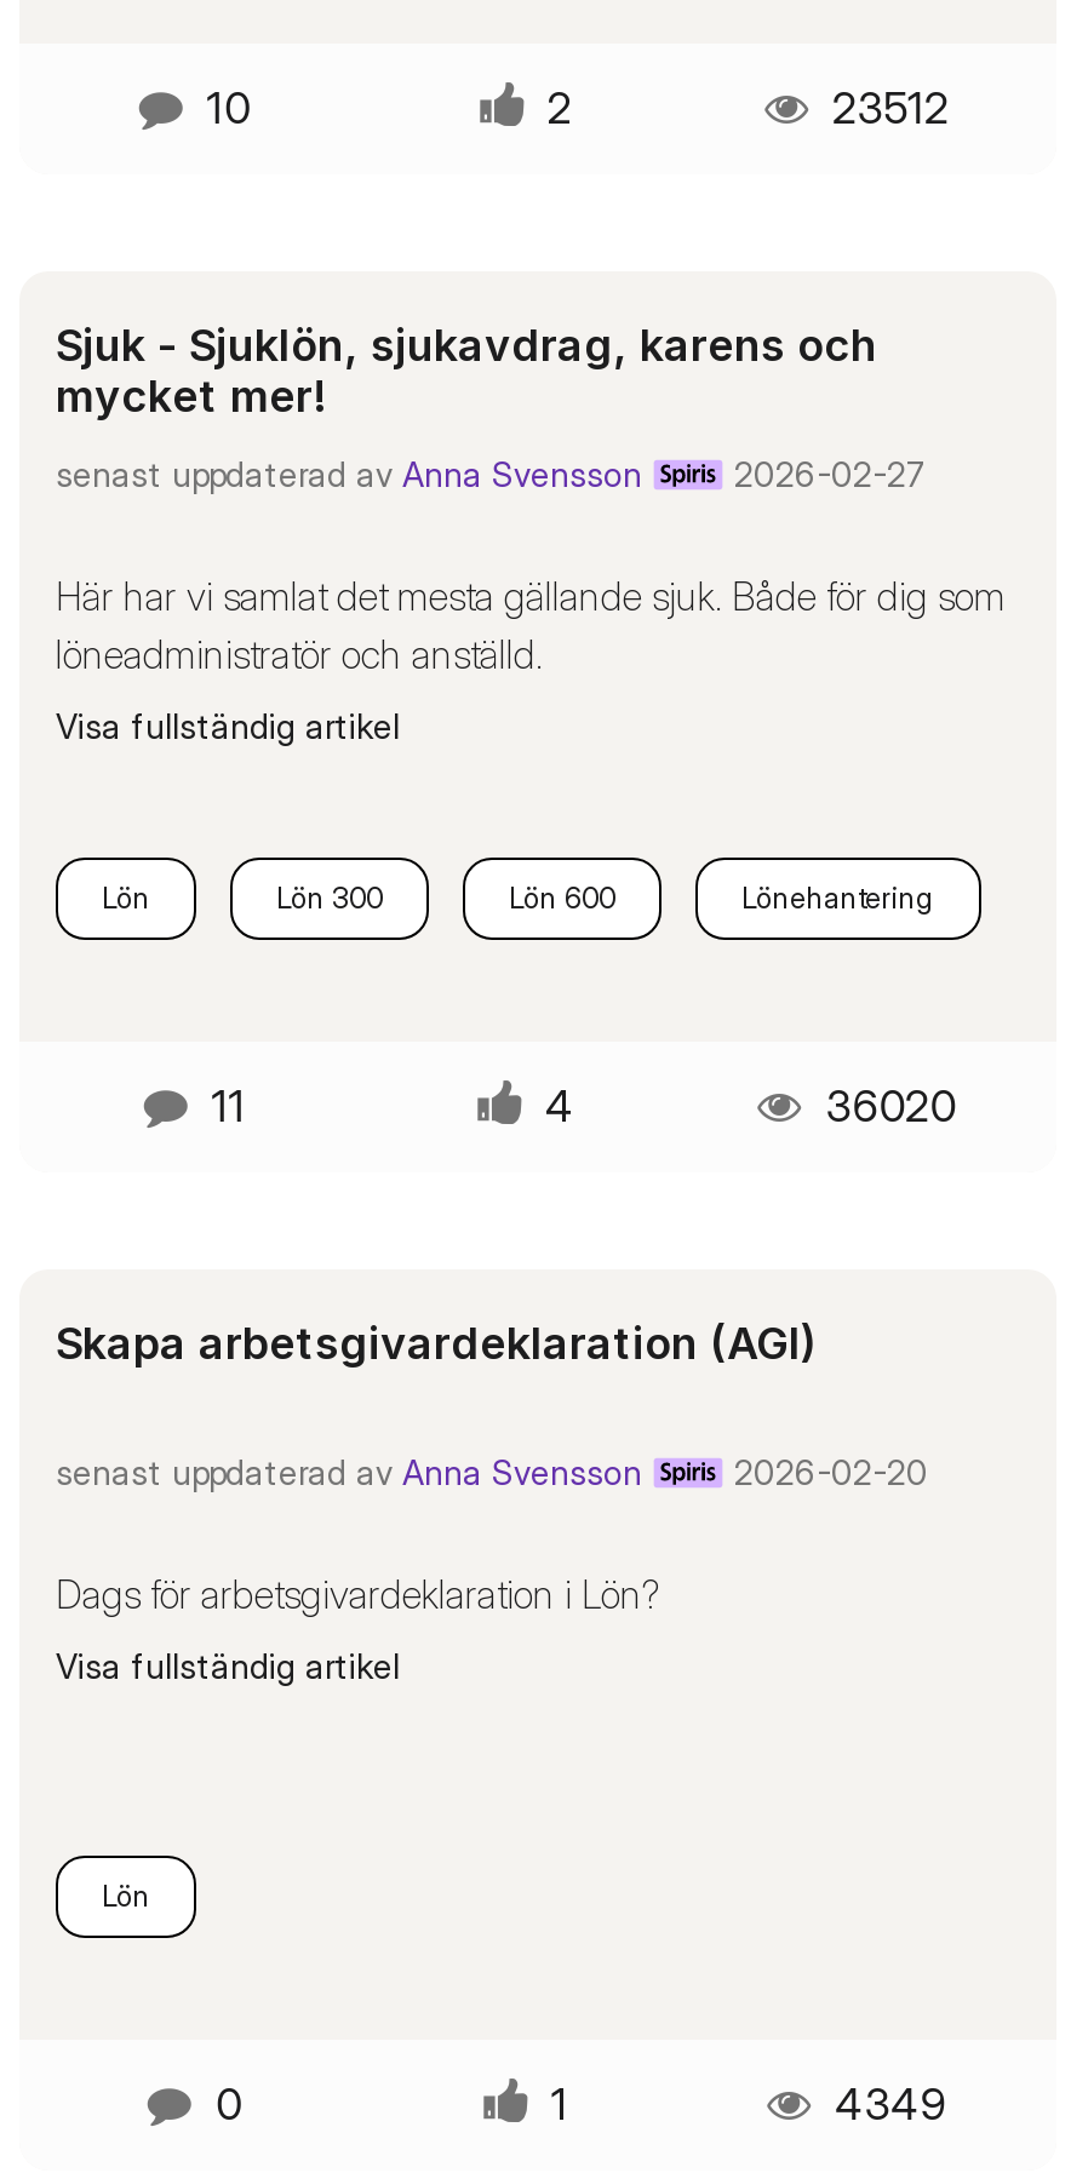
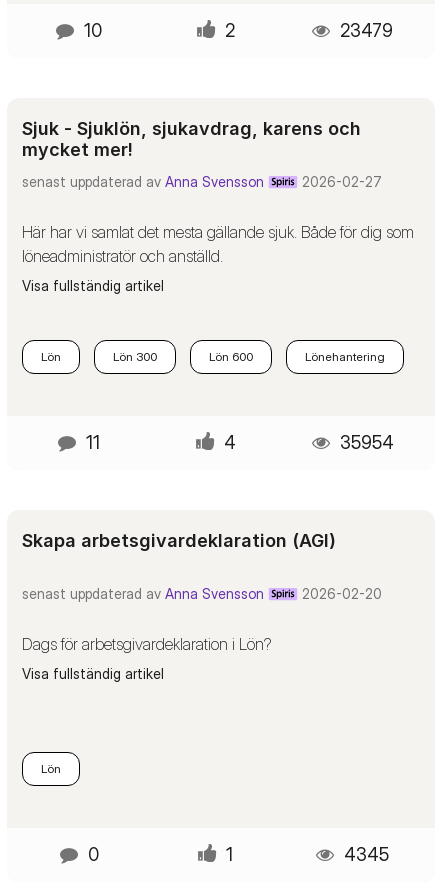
- 23512
+ 23479

- 36020
+ 35954

- 4349
+ 4345
